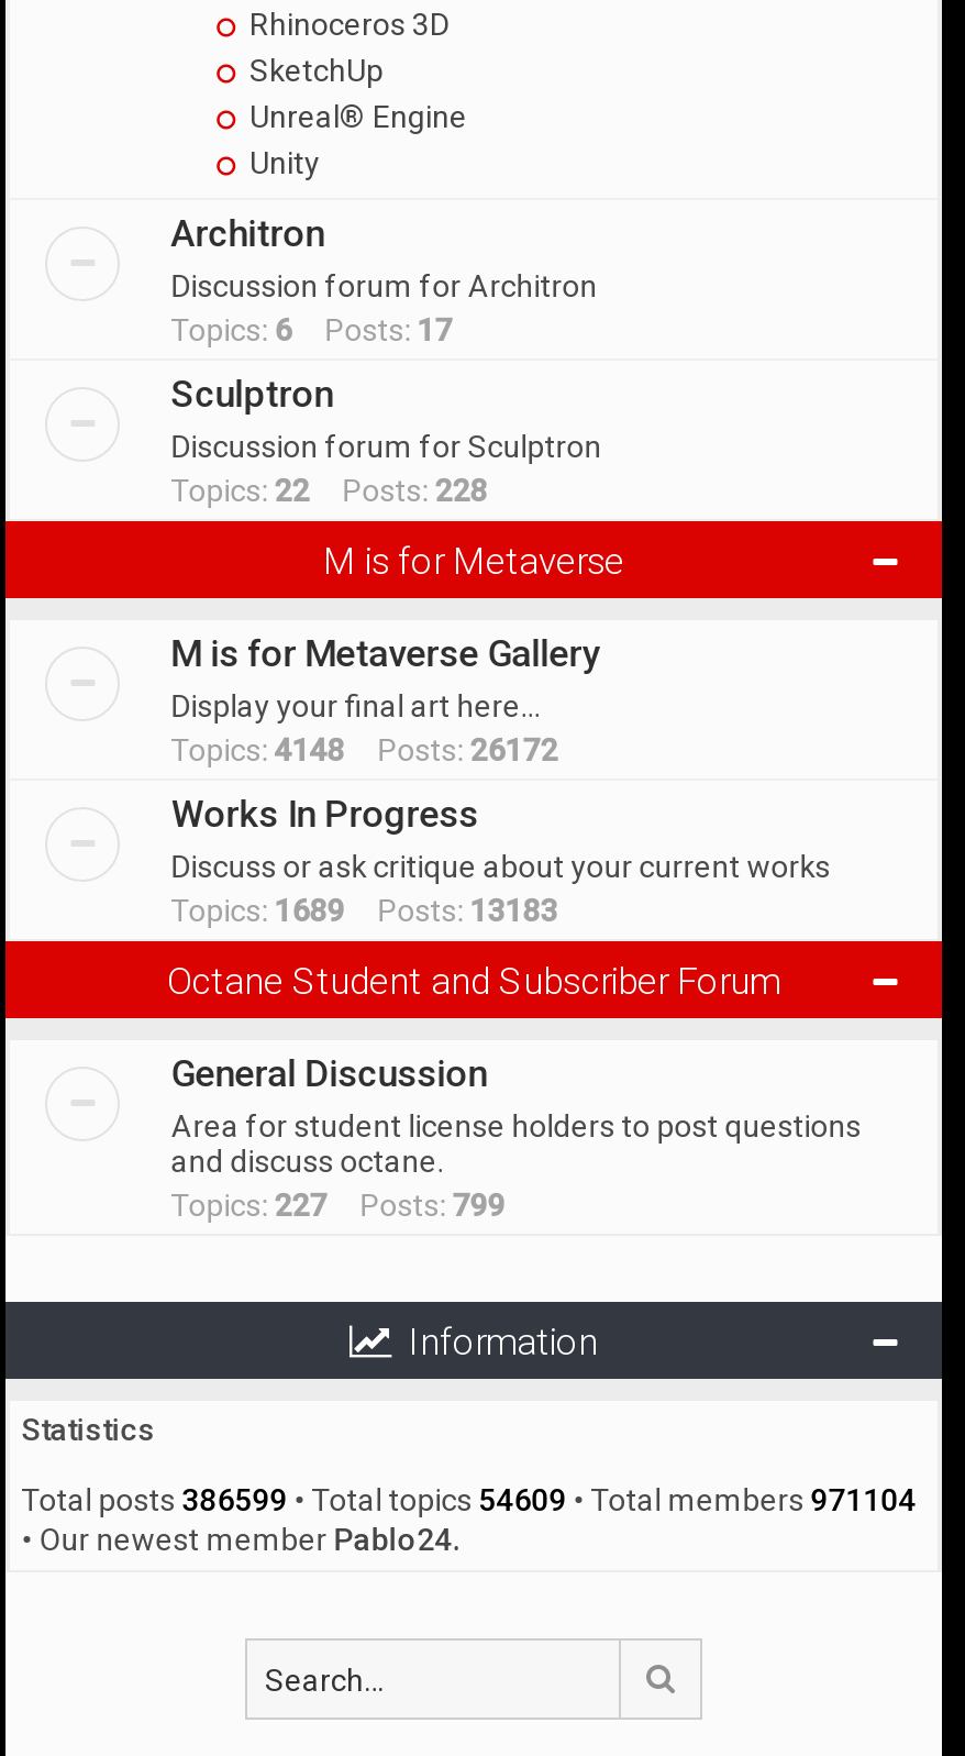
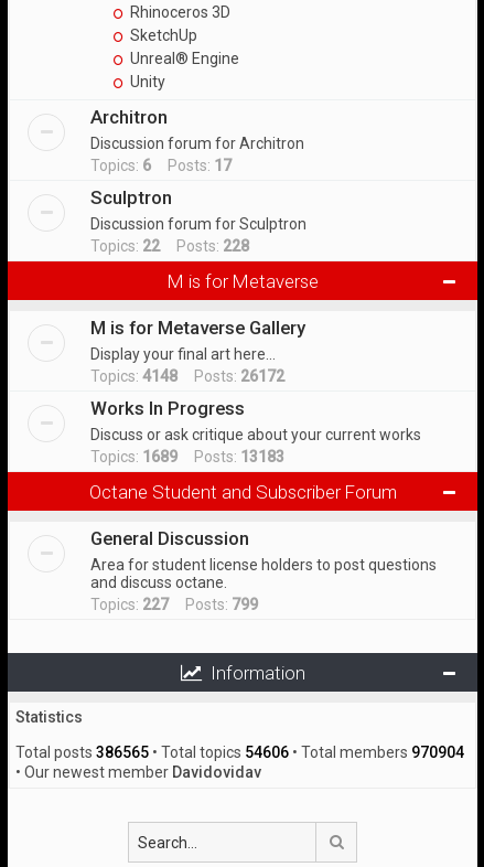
- Total posts 386599 • Total topics 54609 • Total members 971104
+ Total posts 386565 • Total topics 54606 • Total members 970904

- • Our newest member Pablo24.
+ • Our newest member Davidovidav
